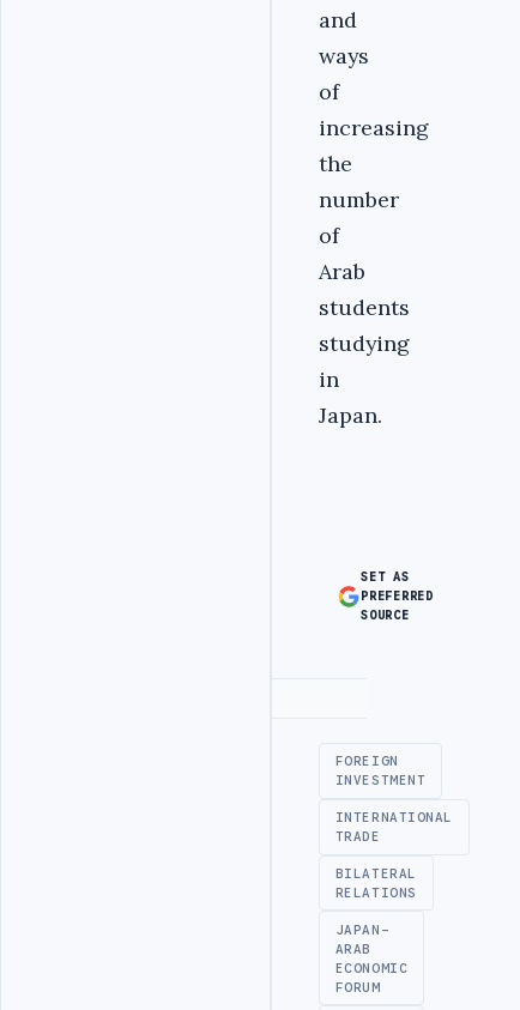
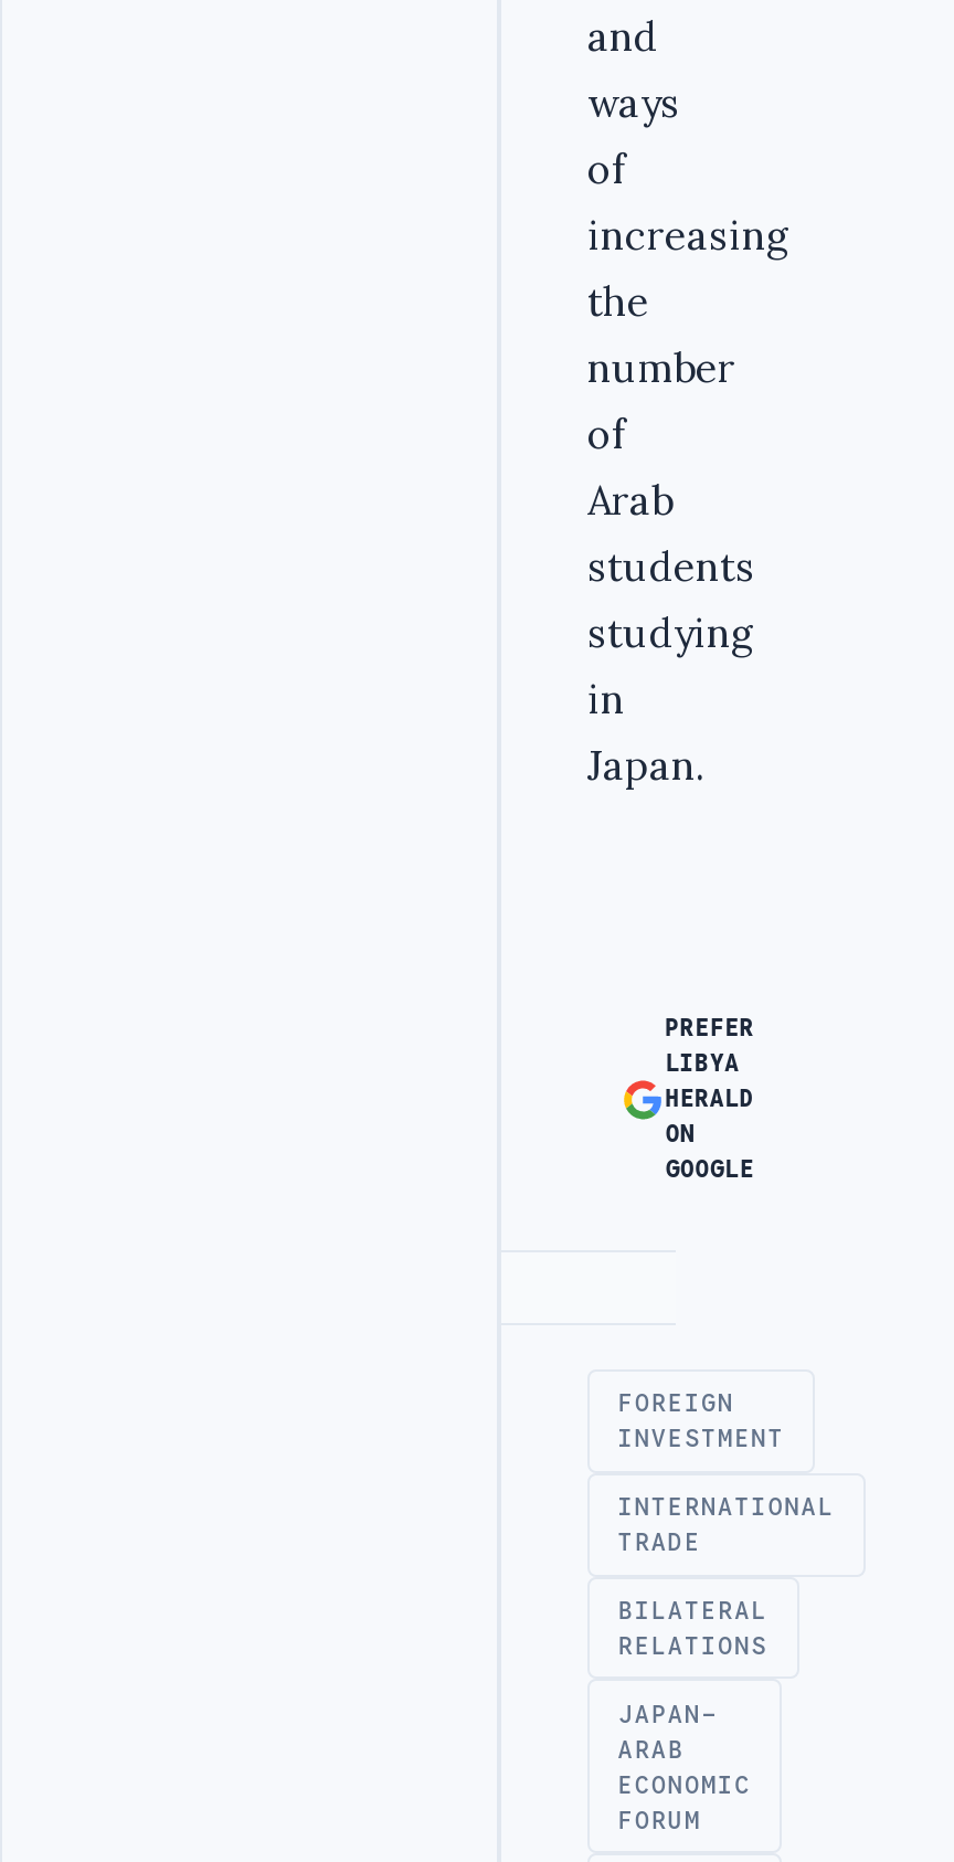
- SET AS
- PREFERRED
- SOURCE
+ PREFER
+ LIBYA
+ HERALD
+ ON
+ GOOGLE
